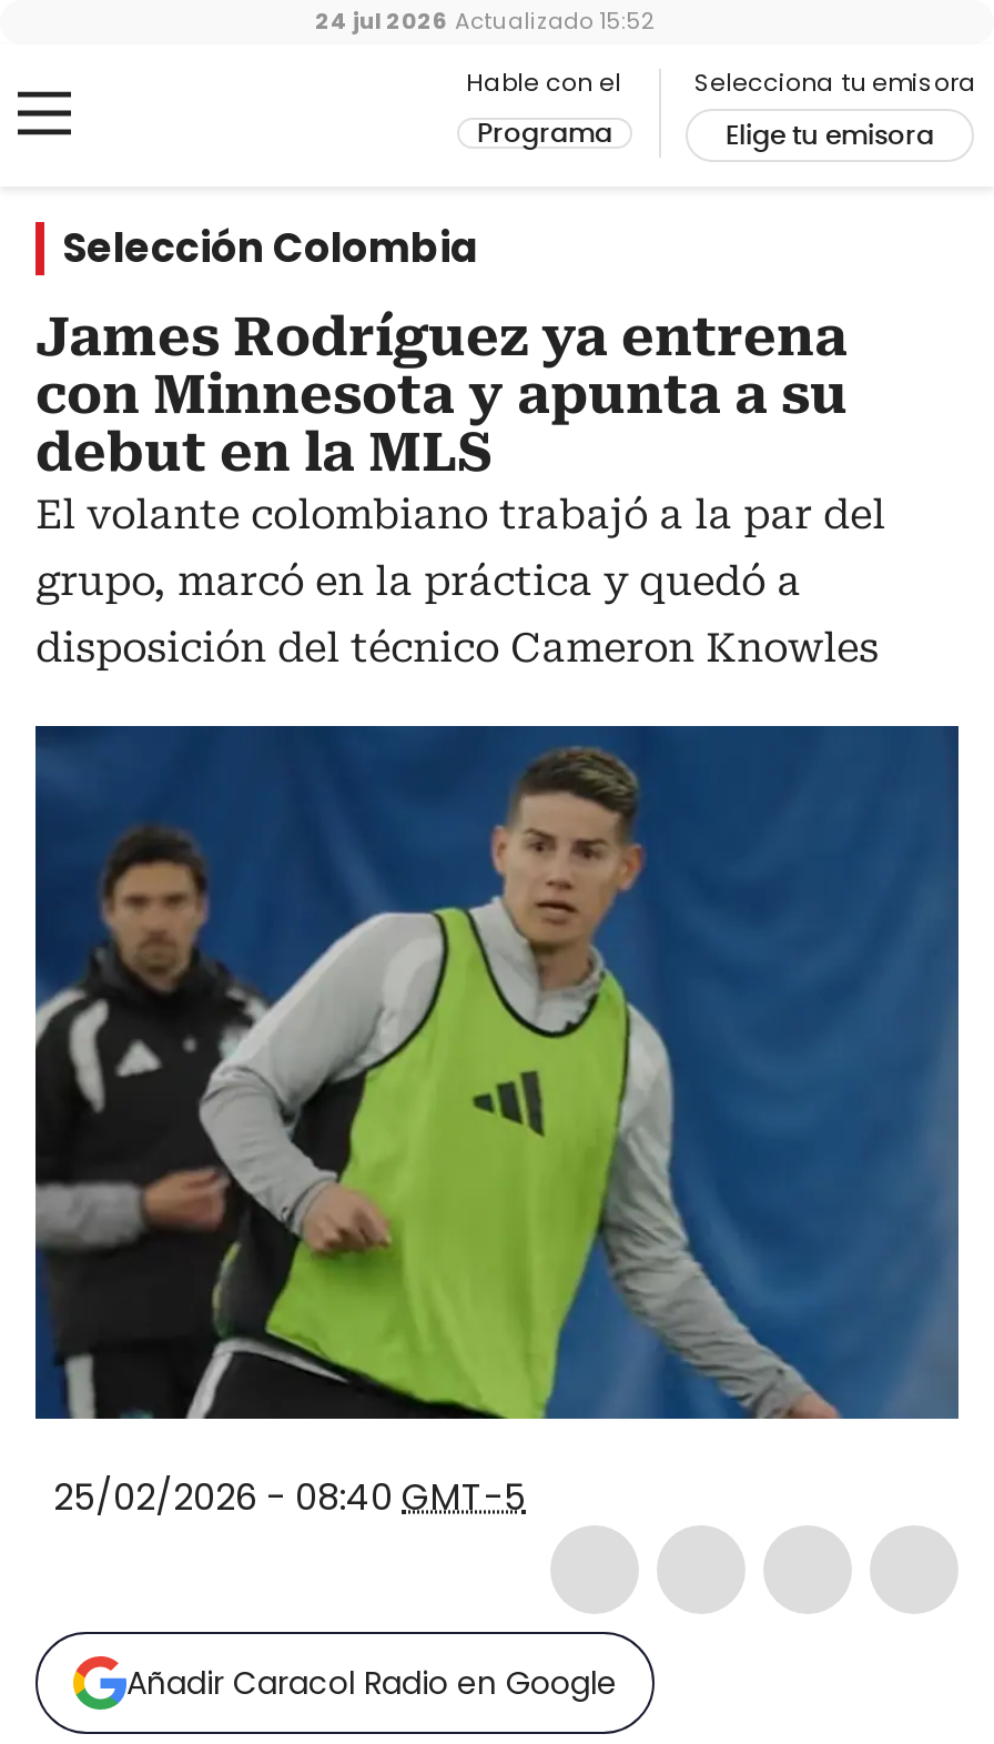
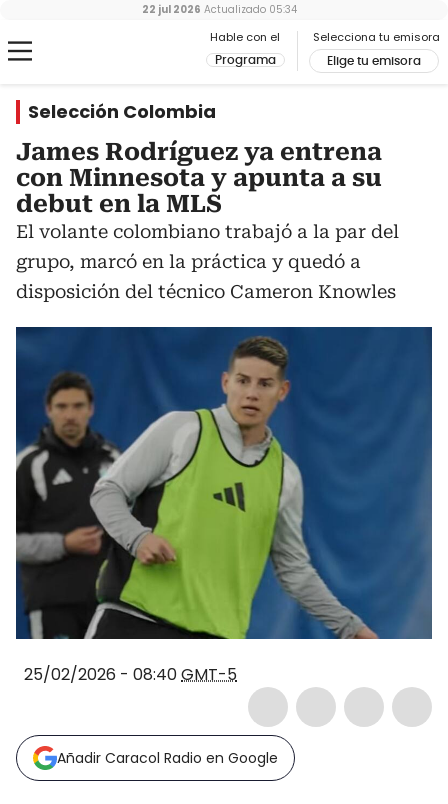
- 24 jul 2026 Actualizado 15:52
+ 22 jul 2026 Actualizado 05:34
